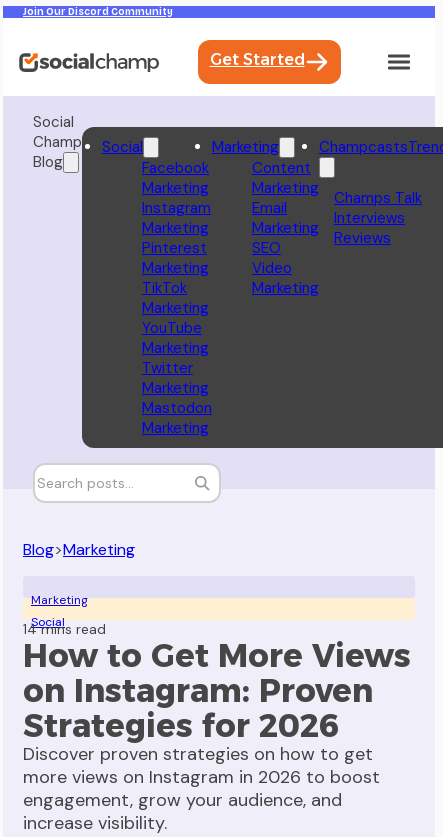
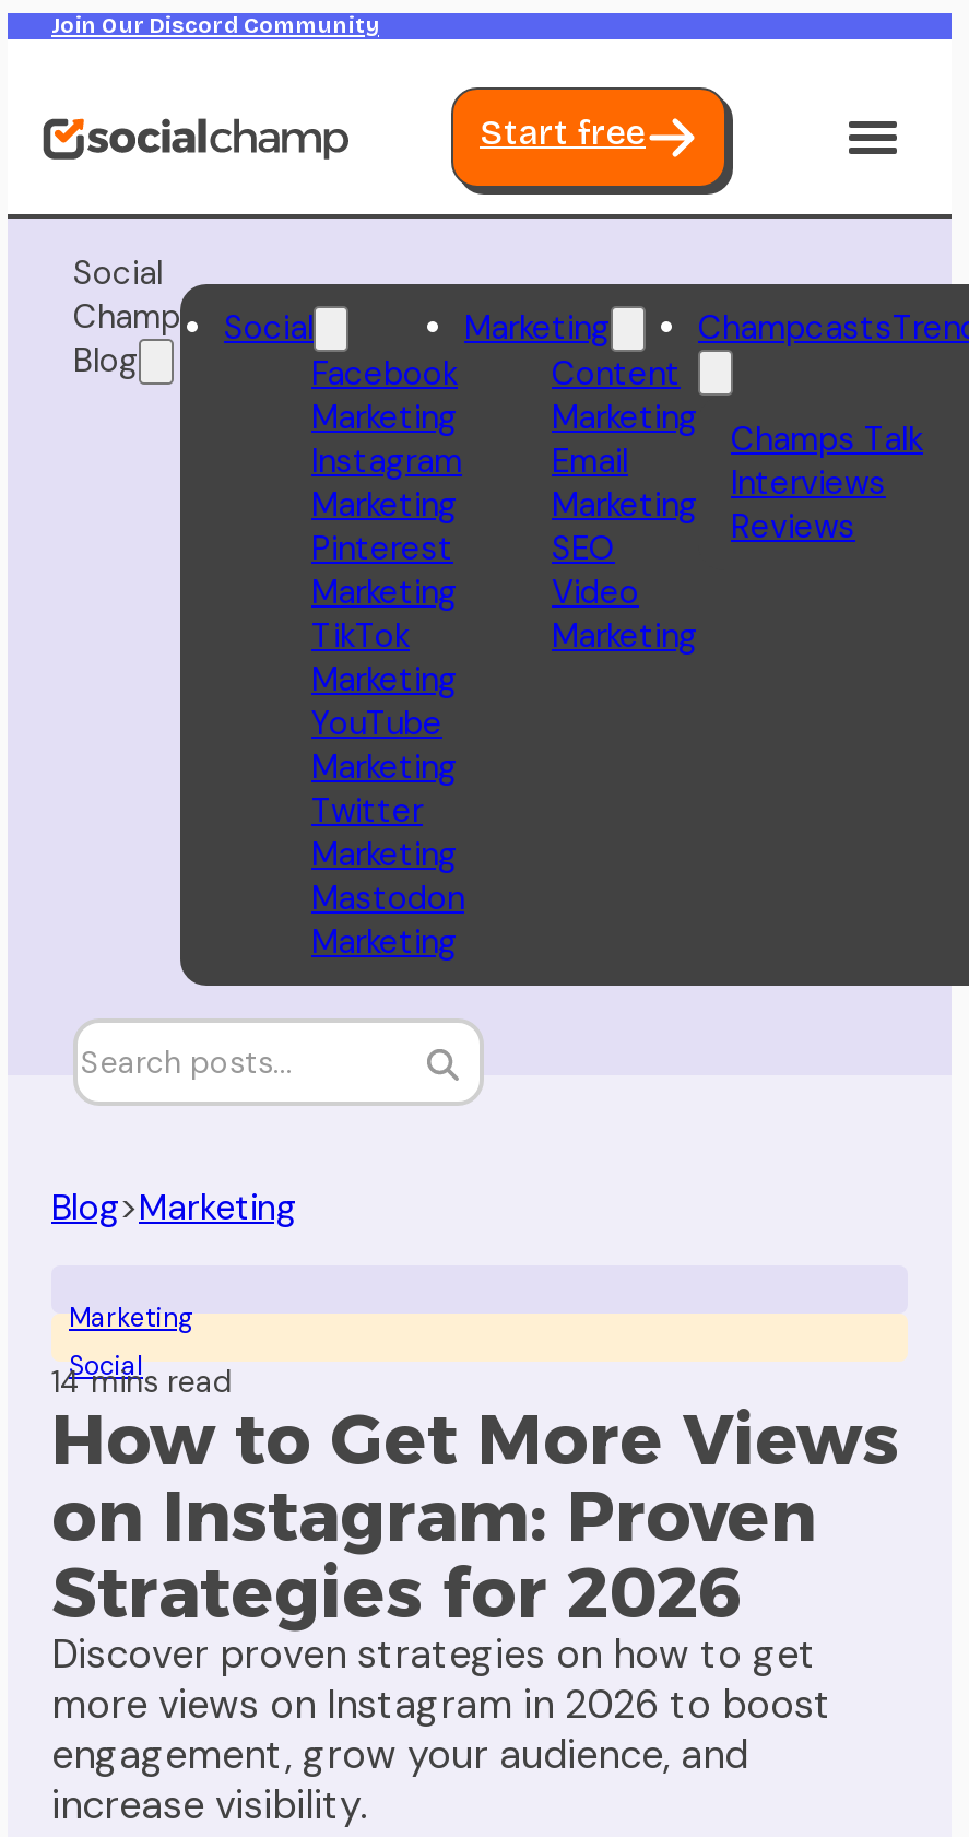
- Get Started
+ Start free
